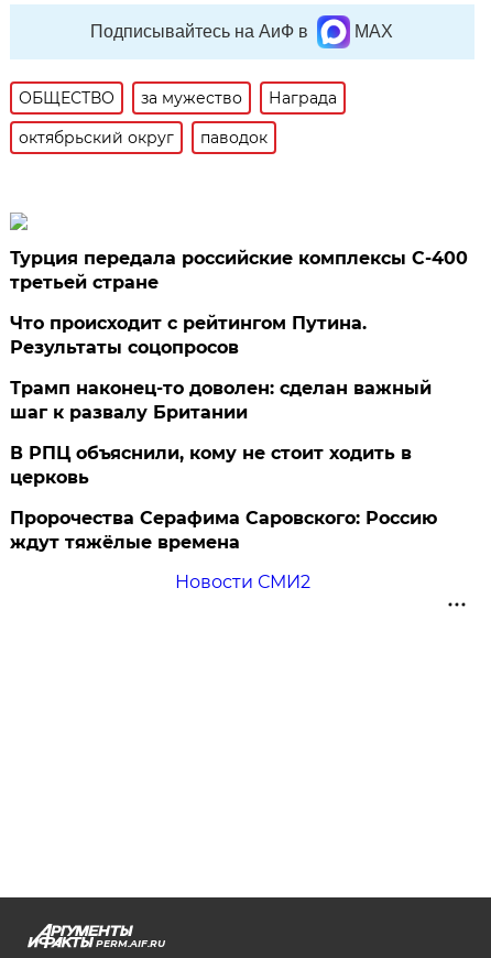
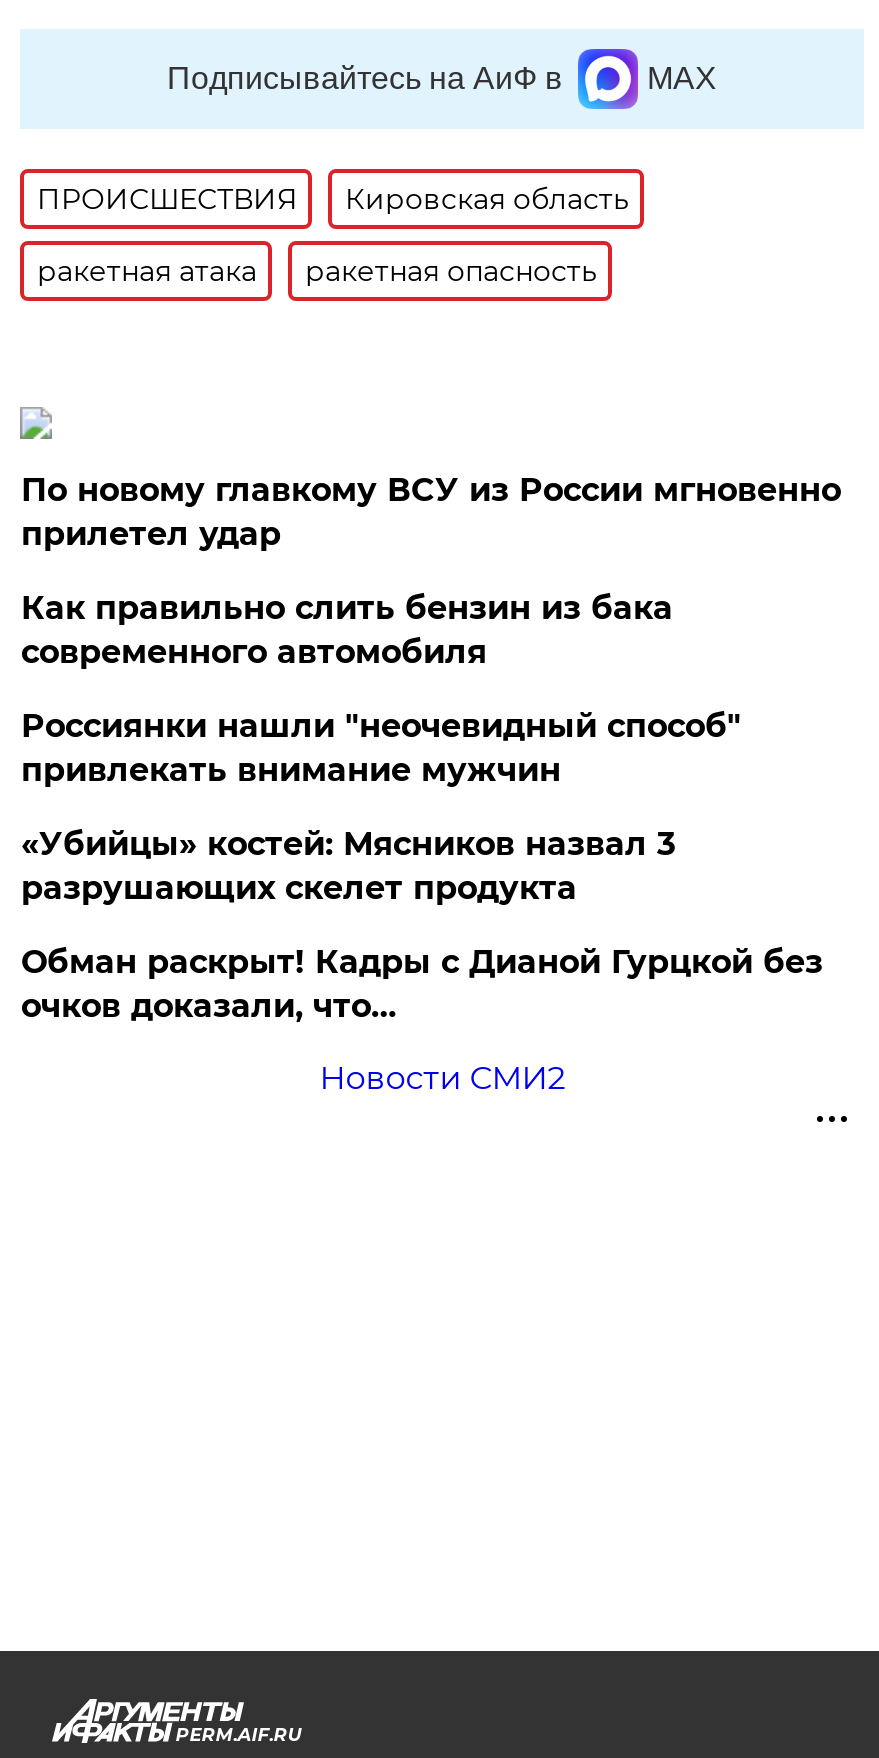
- ОБЩЕСТВО
- за мужество
- Награда
+ ПРОИСШЕСТВИЯ
+ Кировская область

- октябрьский округ
- паводок
+ ракетная атака
+ ракетная опасность

- Турция передала российские комплексы С-400
- третьей стране
+ По новому главкому ВСУ из России мгновенно
+ прилетел удар

- Что происходит с рейтингом Путина.
- Результаты соцопросов
+ Как правильно слить бензин из бака
+ современного автомобиля

- Трамп наконец-то доволен: сделан важный
- шаг к развалу Британии
+ Россиянки нашли "неочевидный способ"
+ привлекать внимание мужчин

- В РПЦ объяснили, кому не стоит ходить в
- церковь
+ «Убийцы» костей: Мясников назвал 3
+ разрушающих скелет продукта

- Пророчества Серафима Саровского: Россию
- ждут тяжёлые времена
+ Обман раскрыт! Кадры с Дианой Гурцкой без
+ очков доказали, что…
